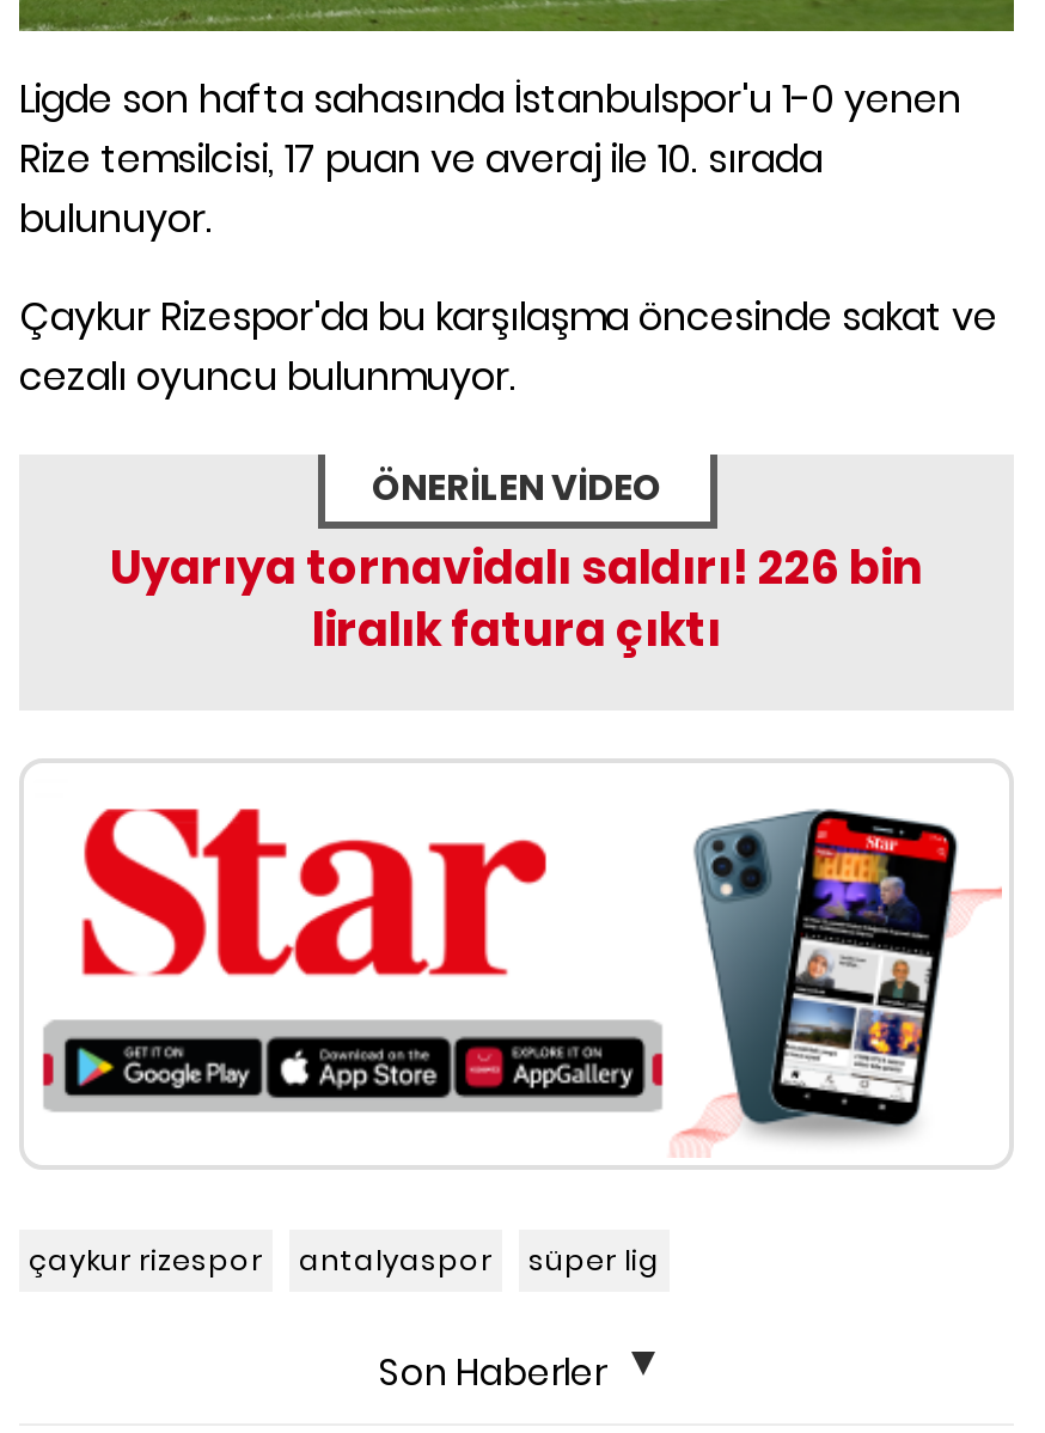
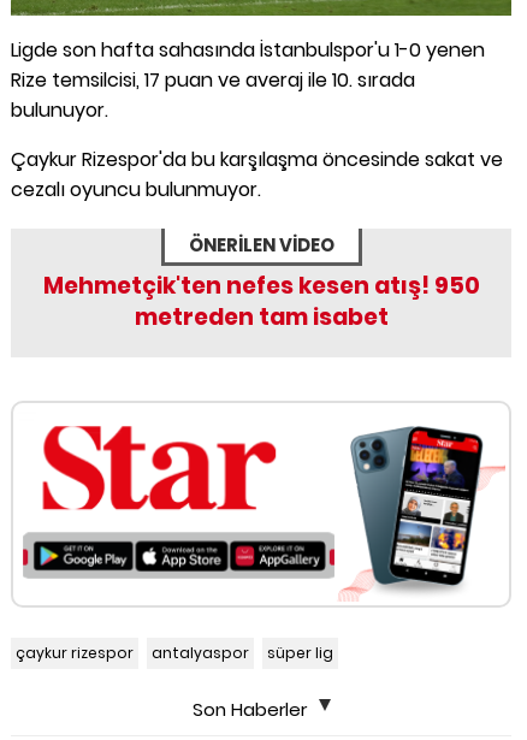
- Uyarıya tornavidalı saldırı! 226 bin
- liralık fatura çıktı
+ Mehmetçik'ten nefes kesen atış! 950
+ metreden tam isabet
